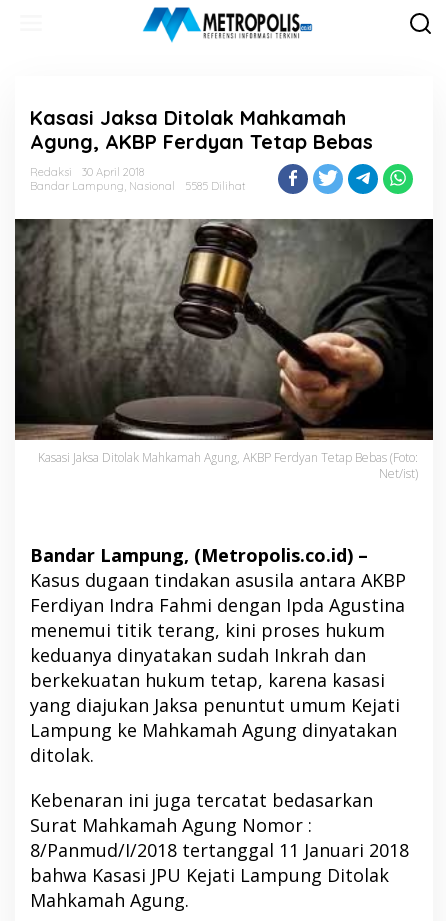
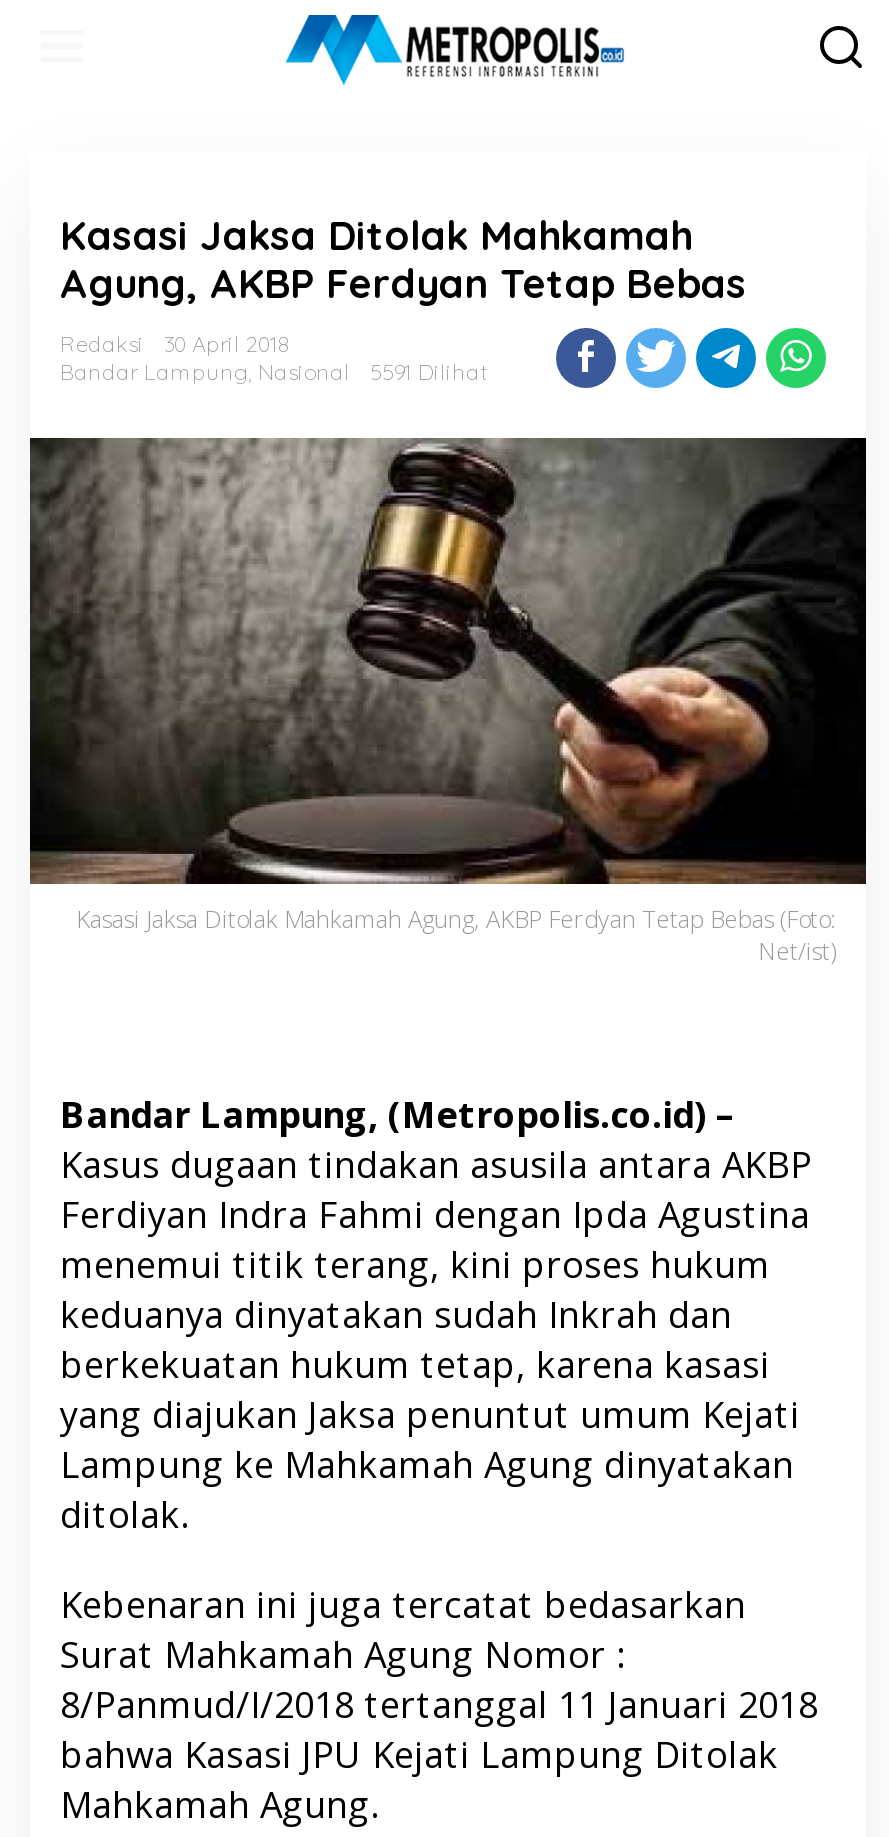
- Bandar Lampung, Nasional 5585 Dilihat
+ Bandar Lampung, Nasional 5591 Dilihat
